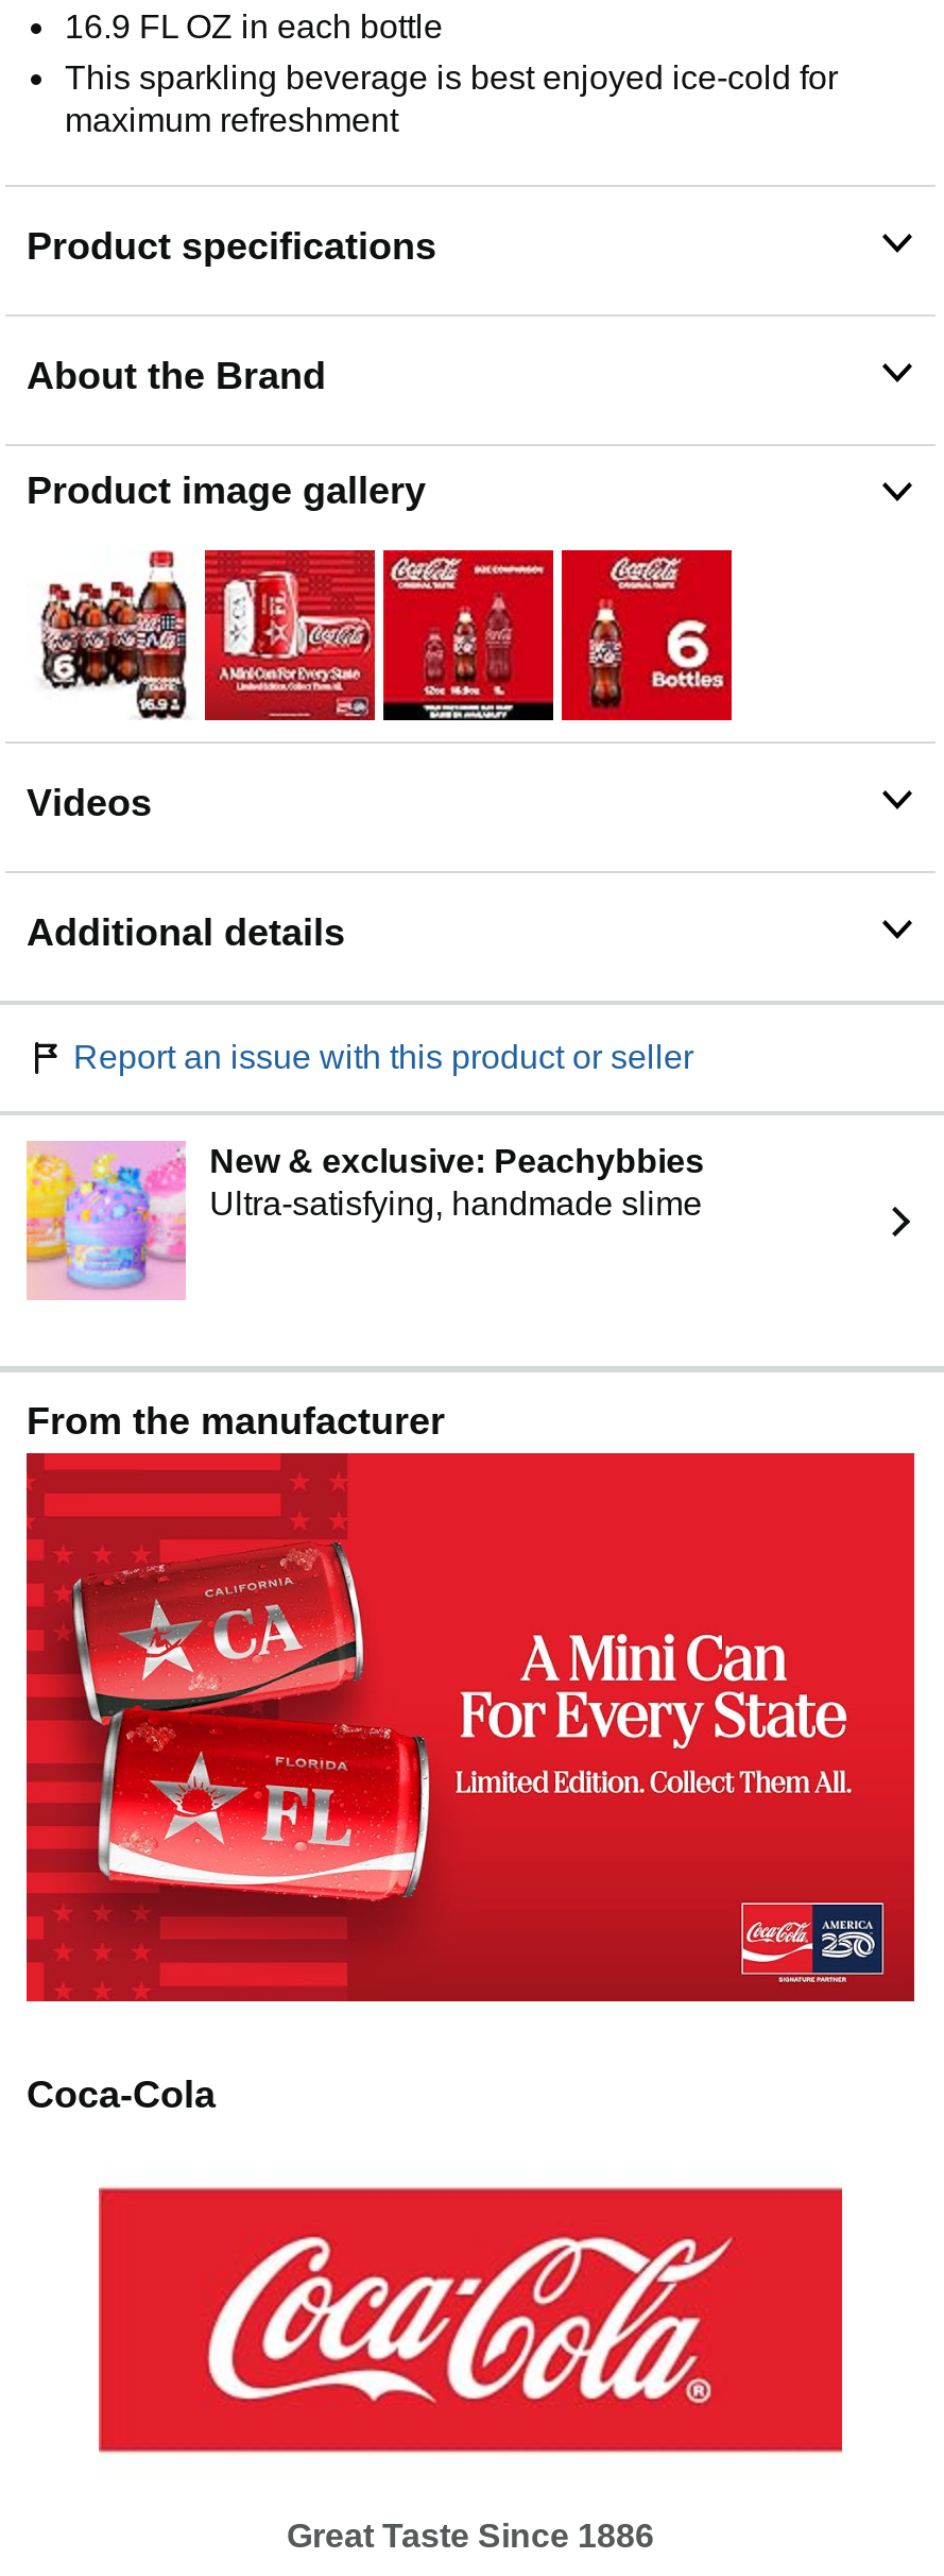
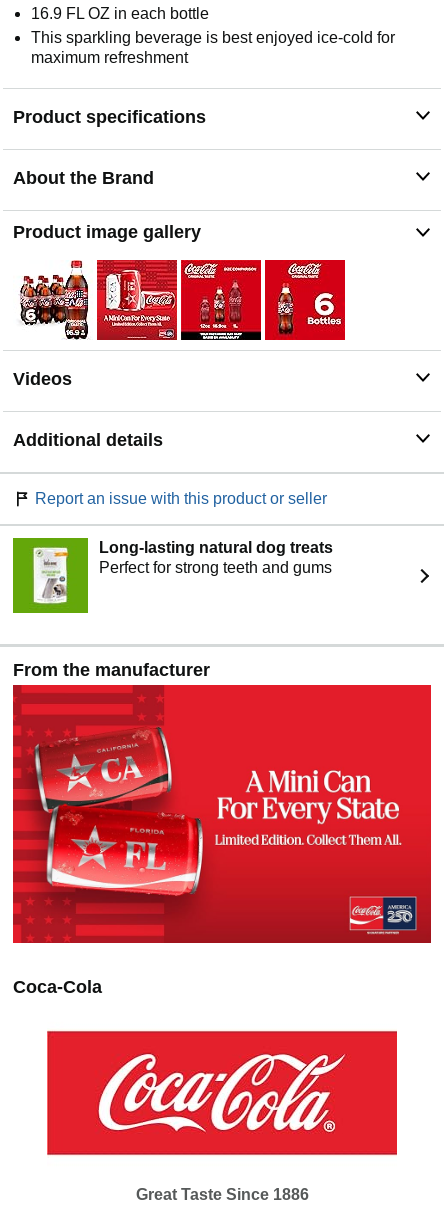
- [image]
- New & exclusive: Peachybbies
- Ultra-satisfying, handmade slime
+ [image]
+ Long-lasting natural dog treats
+ Perfect for strong teeth and gums
